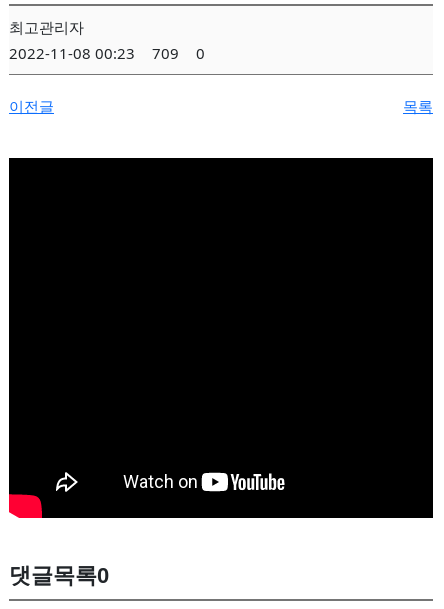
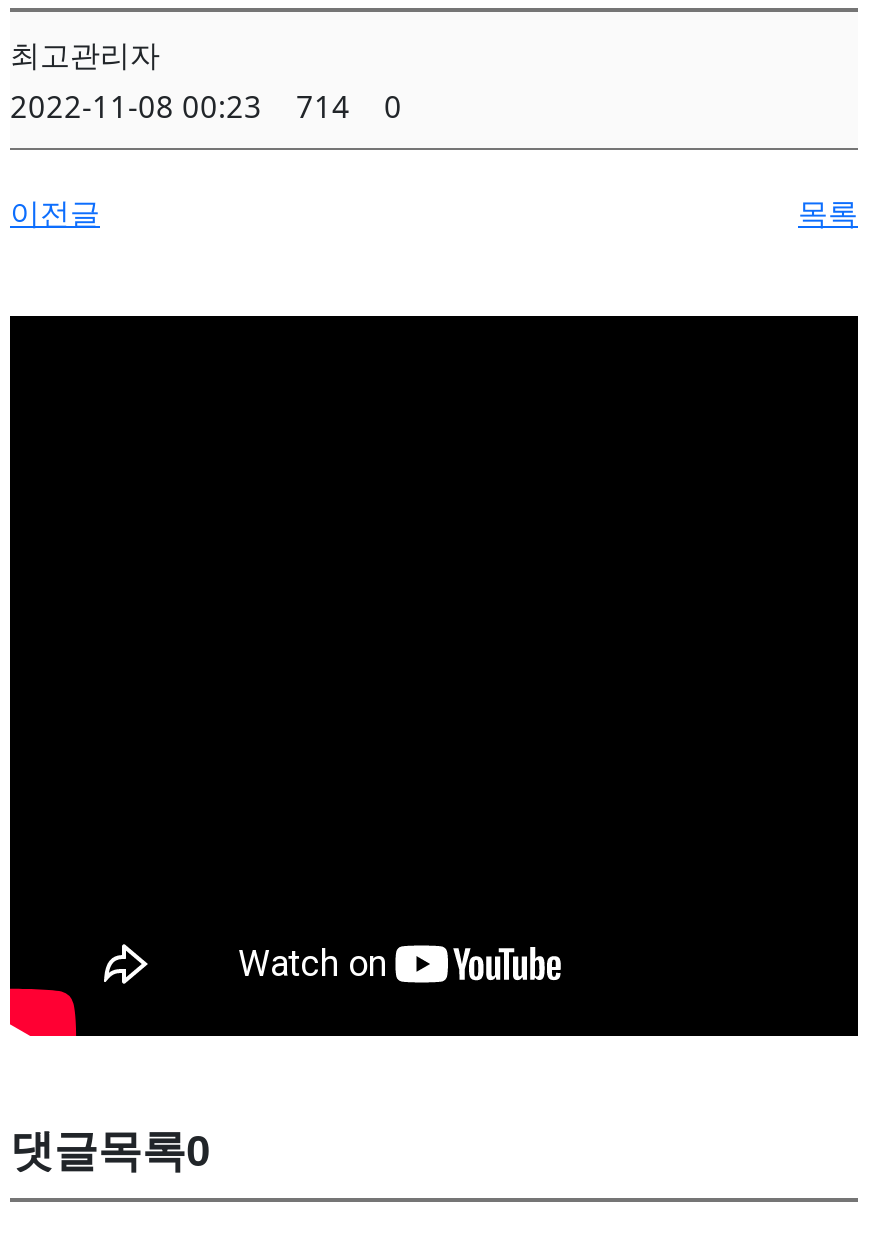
- 2022-11-08 00:23 709 0
+ 2022-11-08 00:23 714 0
